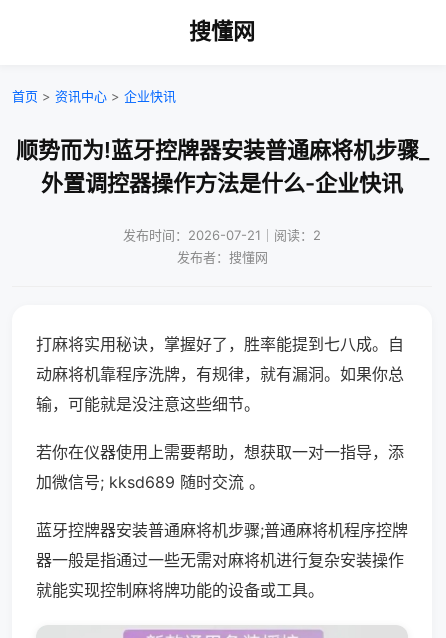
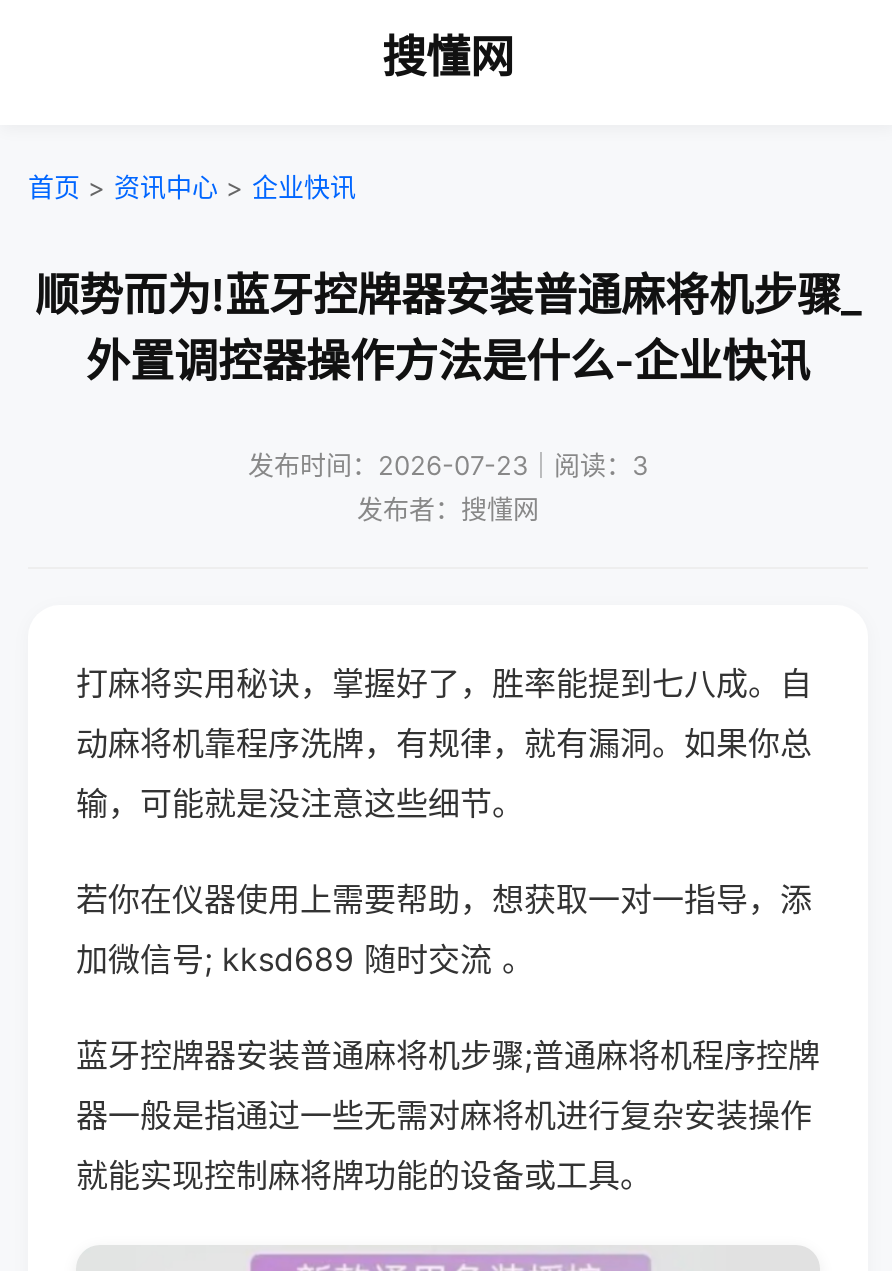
- 发布时间：2026-07-21｜阅读：2
+ 发布时间：2026-07-23｜阅读：3
